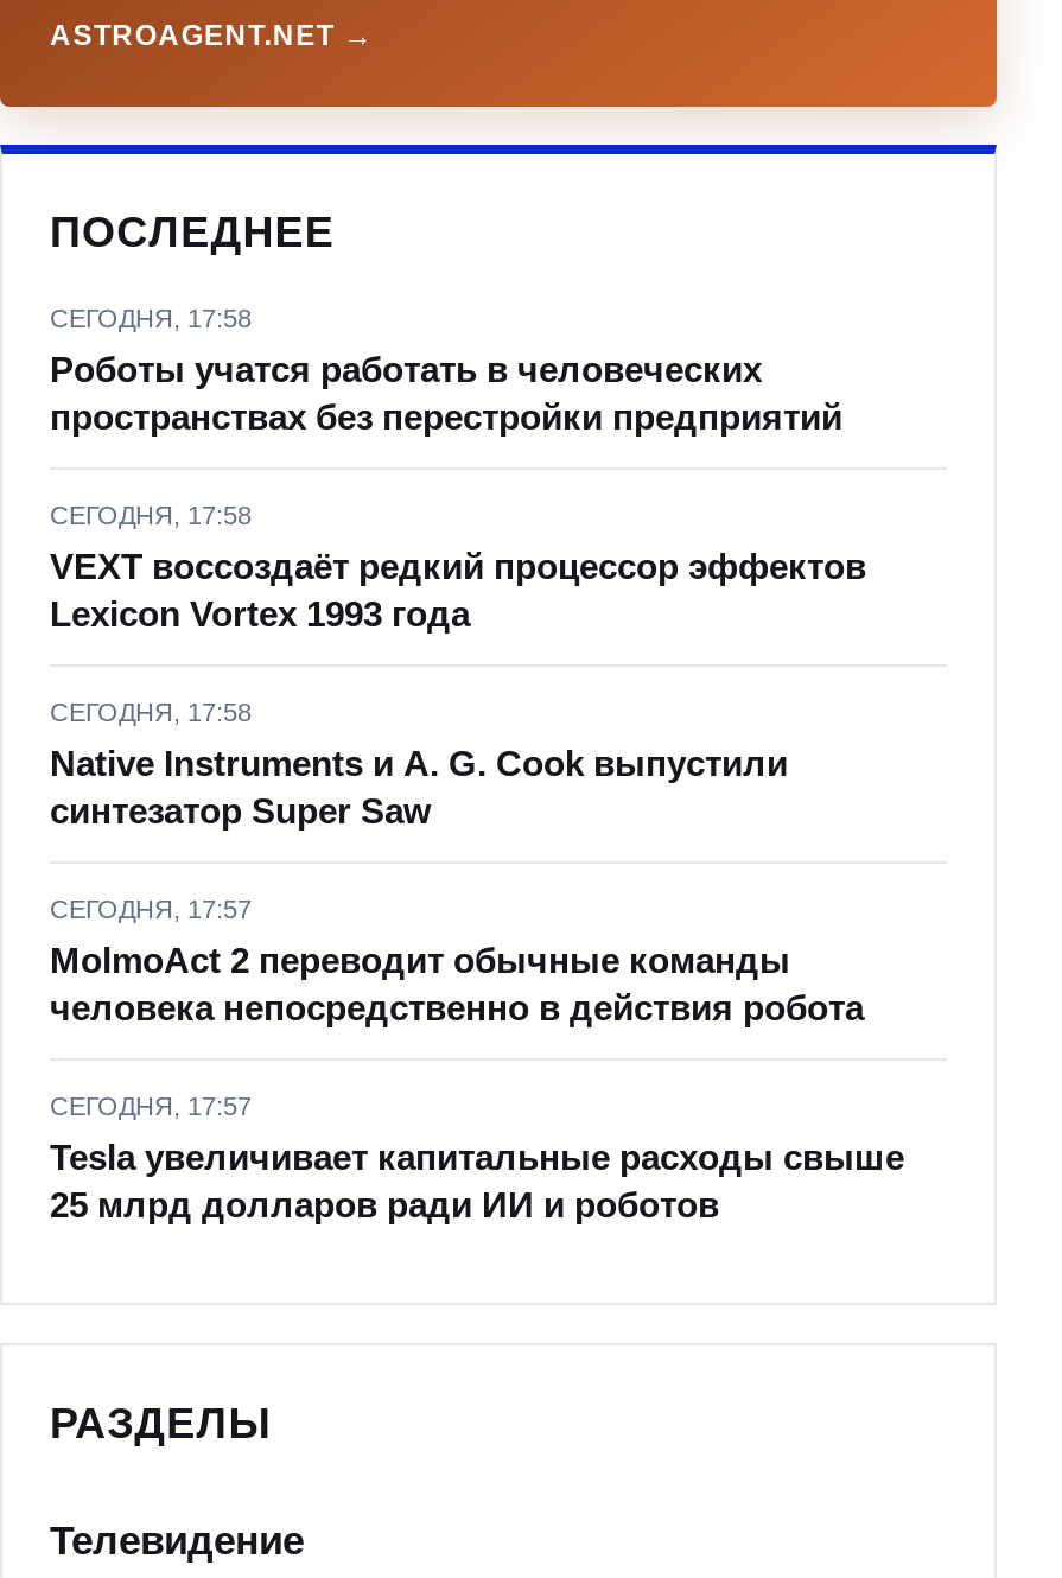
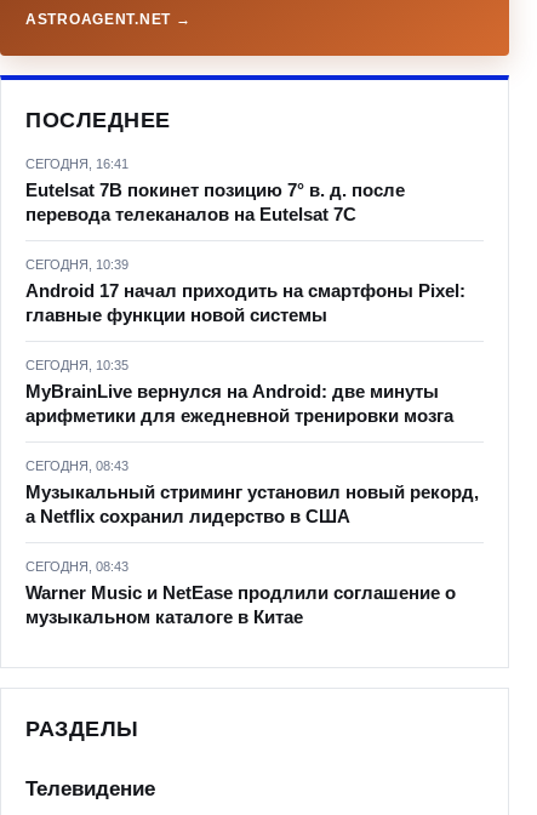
- СЕГОДНЯ, 17:58
- Роботы учатся работать в человеческих
- пространствах без перестройки предприятий
+ СЕГОДНЯ, 16:41
+ Eutelsat 7B покинет позицию 7° в. д. после
+ перевода телеканалов на Eutelsat 7C

- СЕГОДНЯ, 17:58
- VEXT воссоздаёт редкий процессор эффектов
- Lexicon Vortex 1993 года
+ СЕГОДНЯ, 10:39
+ Android 17 начал приходить на смартфоны Pixel:
+ главные функции новой системы

- СЕГОДНЯ, 17:58
- Native Instruments и A. G. Cook выпустили
- синтезатор Super Saw
+ СЕГОДНЯ, 10:35
+ MyBrainLive вернулся на Android: две минуты
+ арифметики для ежедневной тренировки мозга

- СЕГОДНЯ, 17:57
- MolmoAct 2 переводит обычные команды
- человека непосредственно в действия робота
+ СЕГОДНЯ, 08:43
+ Музыкальный стриминг установил новый рекорд,
+ а Netflix сохранил лидерство в США

- СЕГОДНЯ, 17:57
- Tesla увеличивает капитальные расходы свыше
- 25 млрд долларов ради ИИ и роботов
+ СЕГОДНЯ, 08:43
+ Warner Music и NetEase продлили соглашение о
+ музыкальном каталоге в Китае
